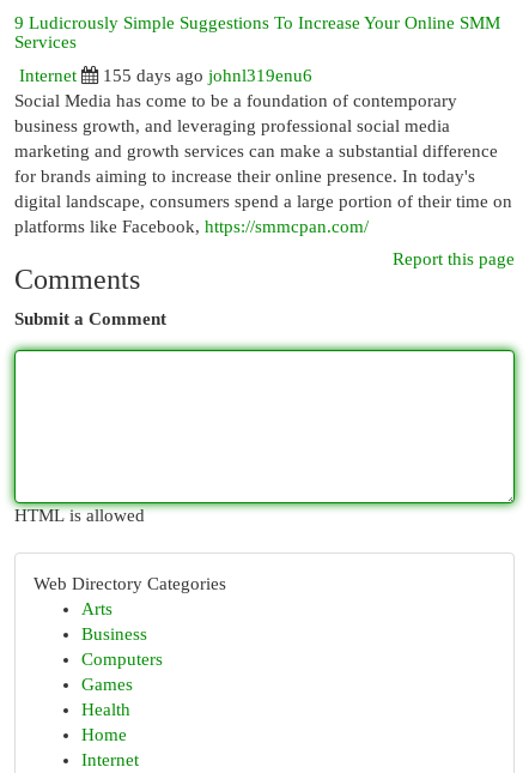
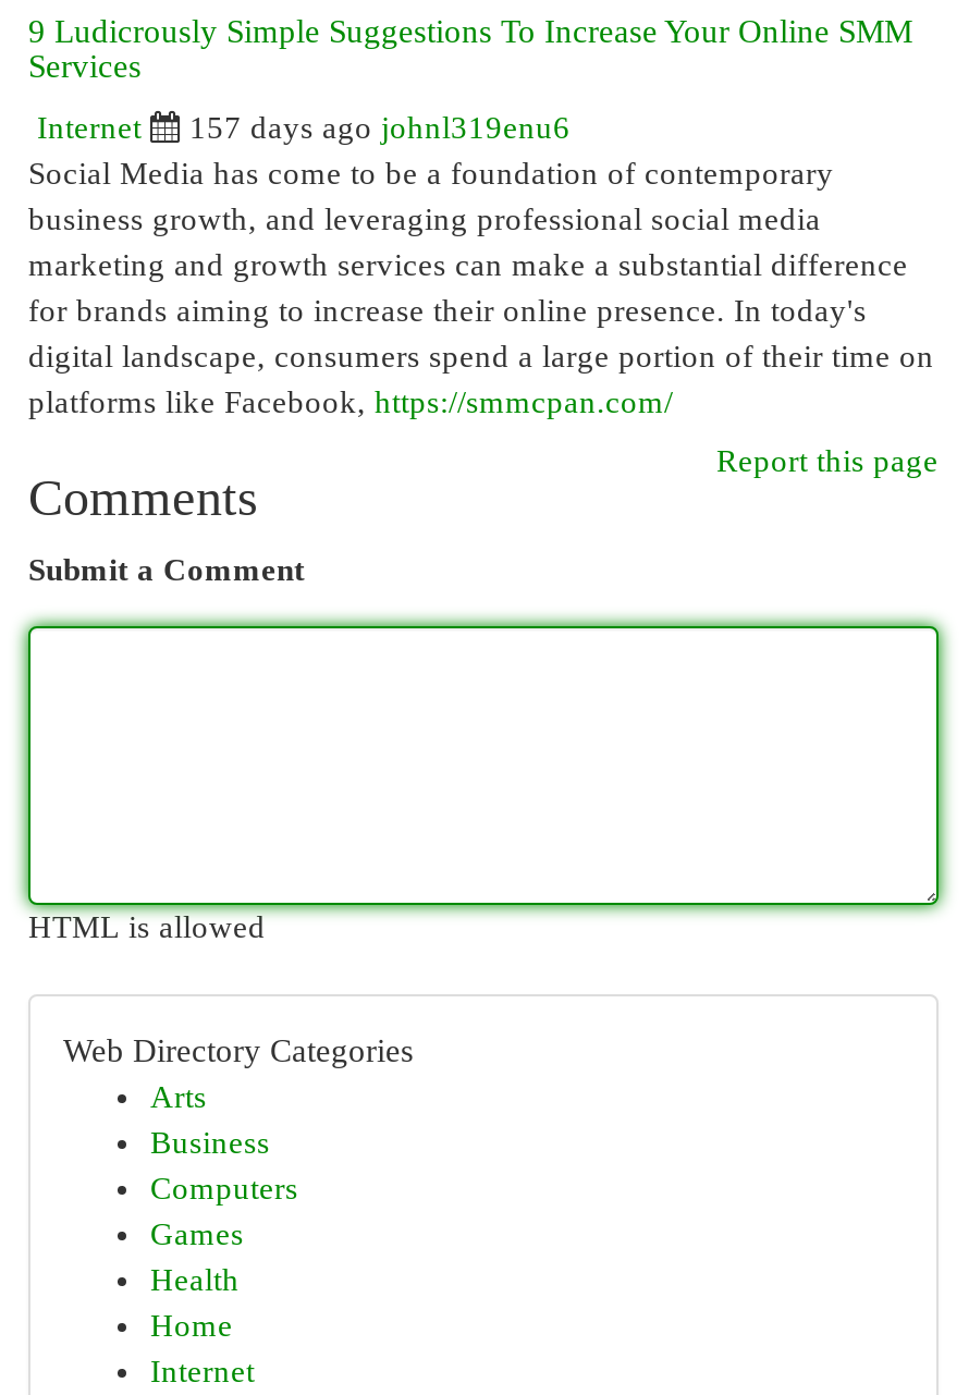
- 155 days ago johnl319enu6
+ 157 days ago johnl319enu6
